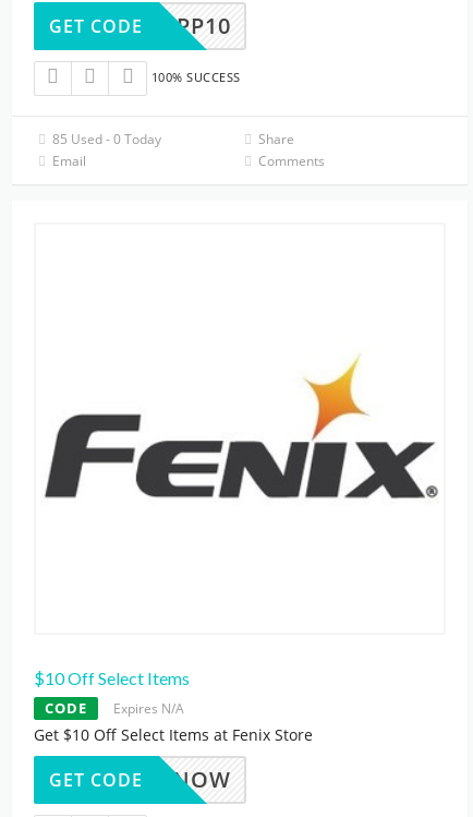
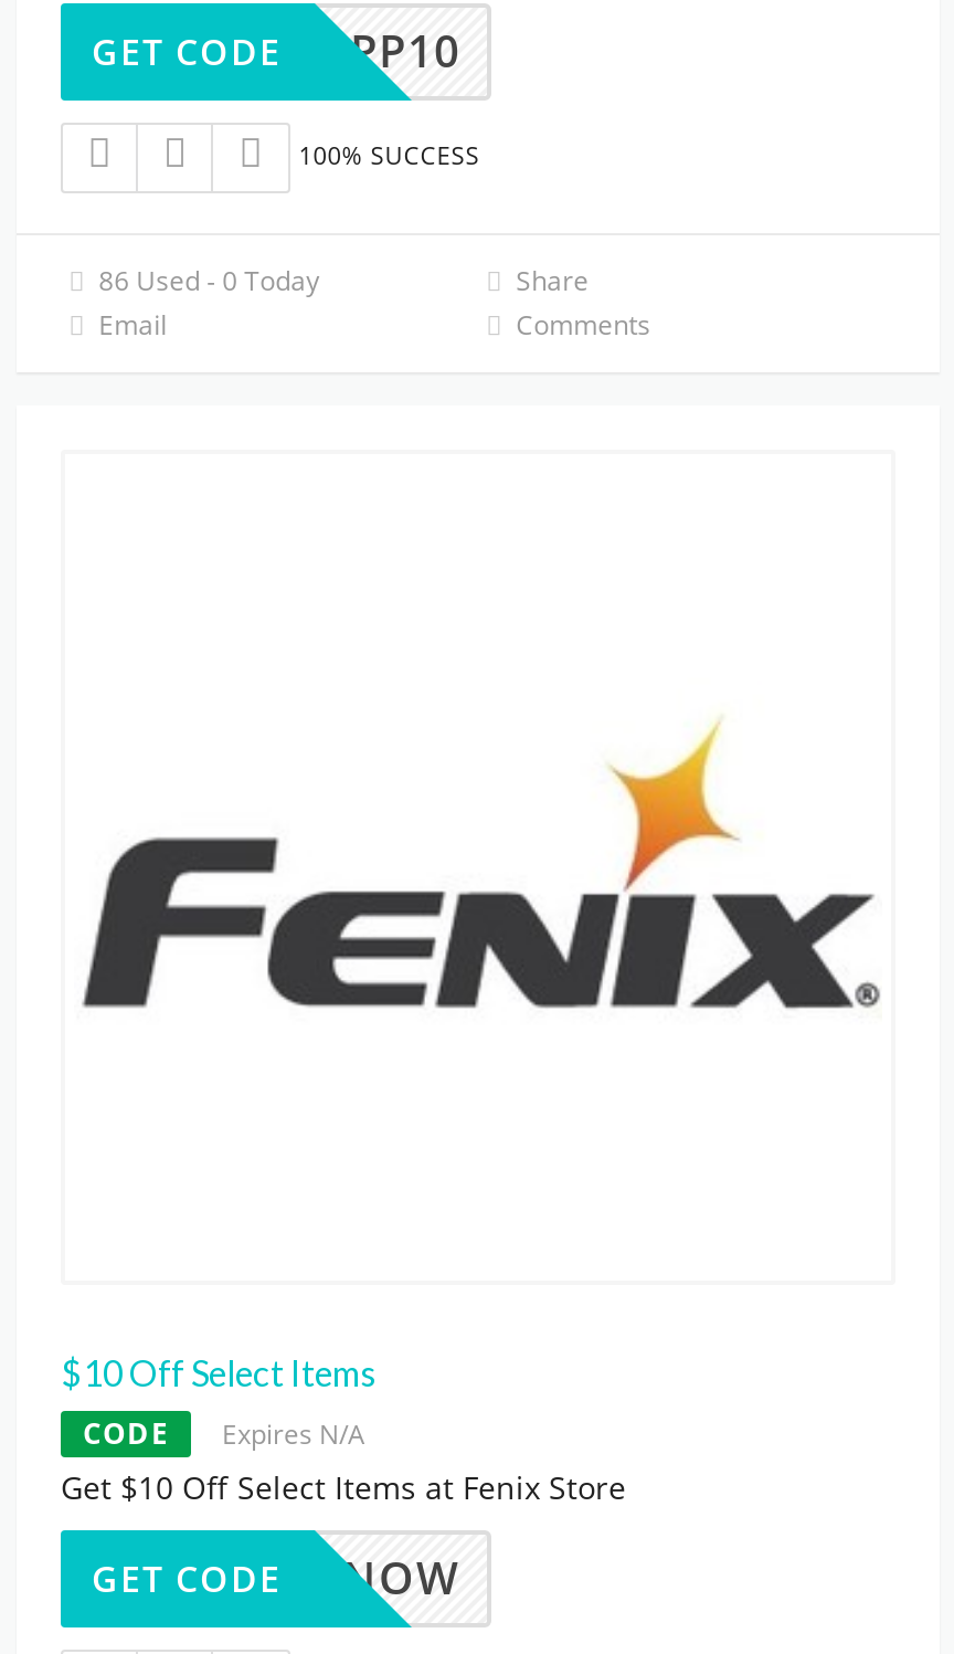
- 85 Used - 0 Today
+ 86 Used - 0 Today
